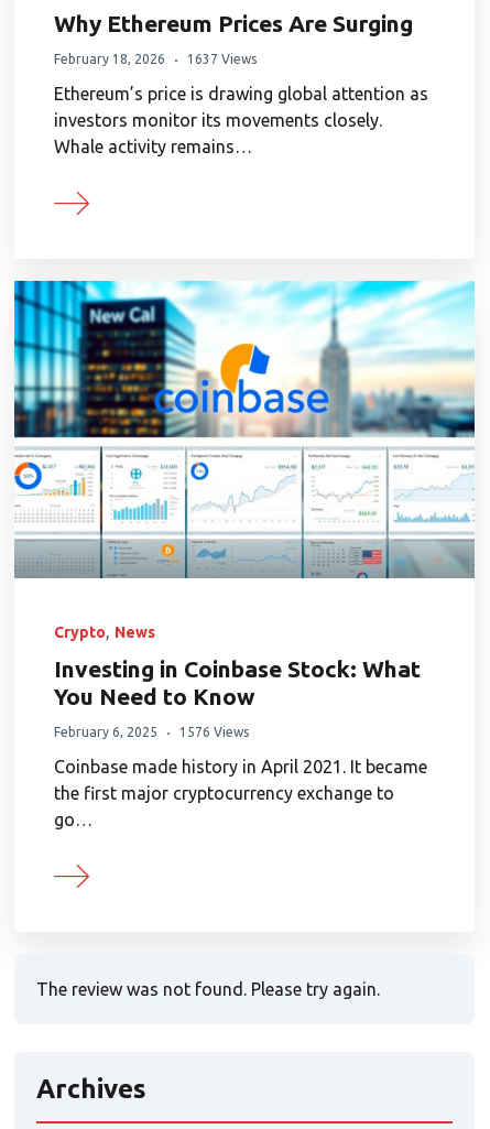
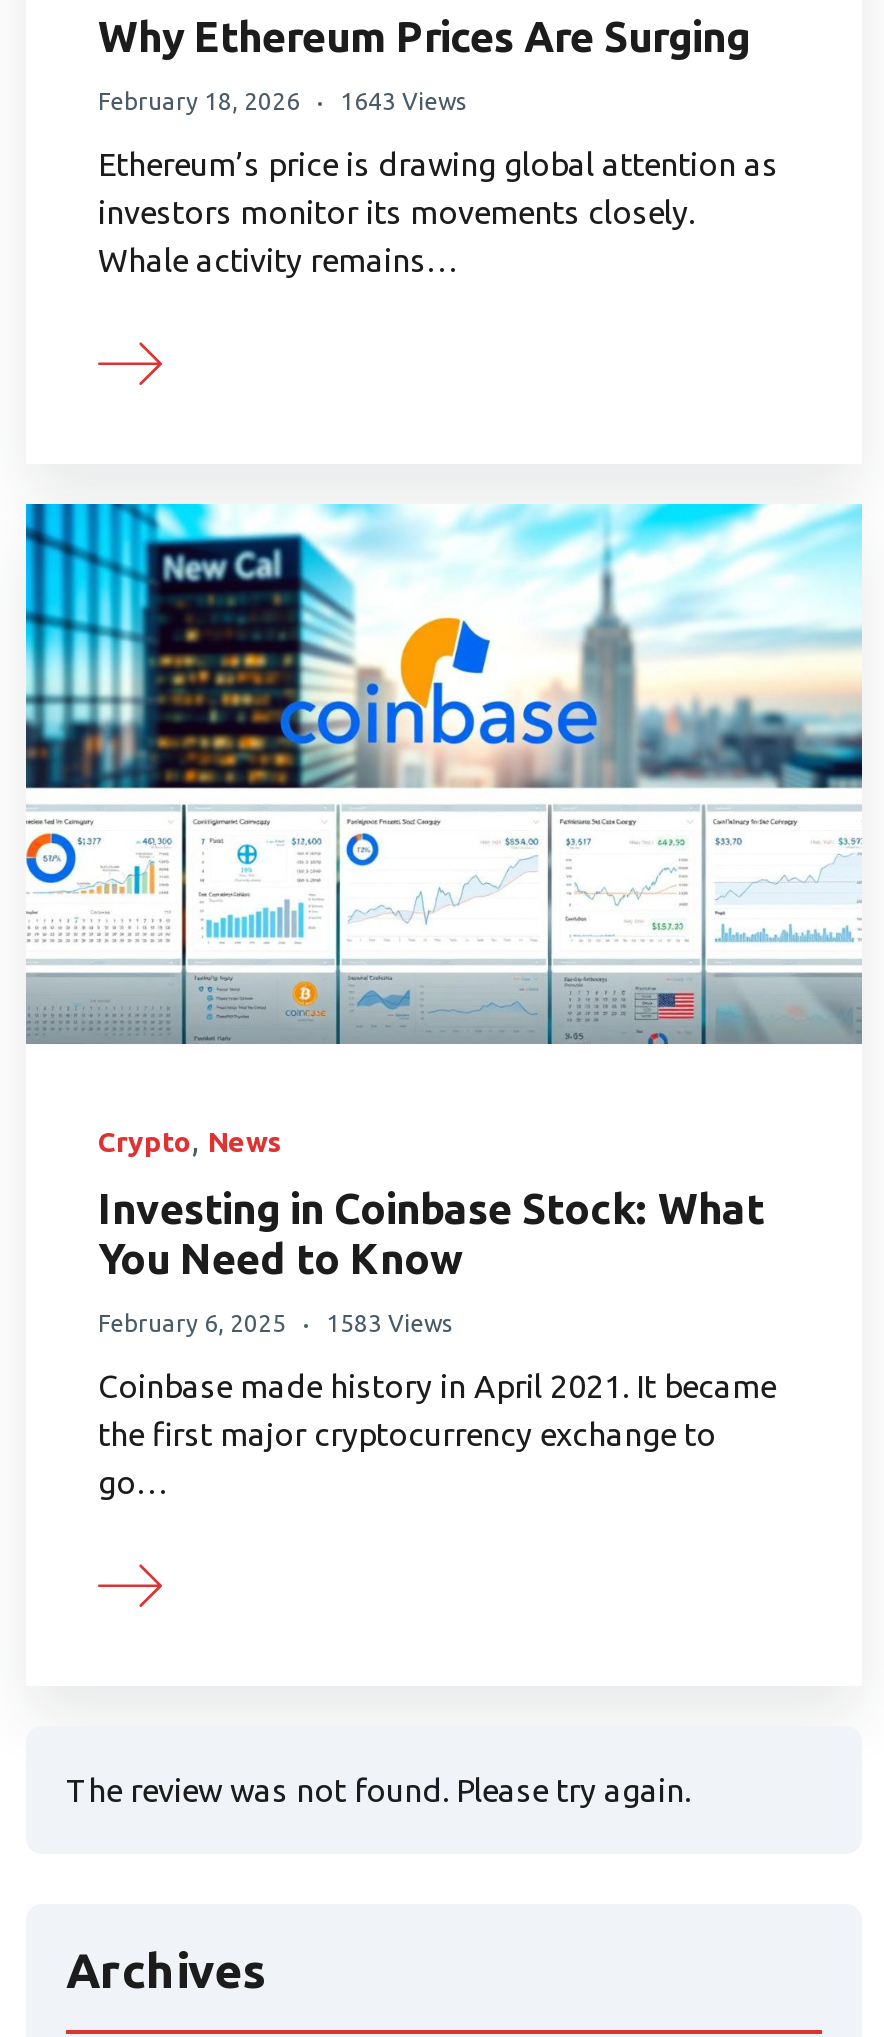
- February 18, 2026 1637 Views
+ February 18, 2026 1643 Views

- February 6, 2025 1576 Views
+ February 6, 2025 1583 Views
